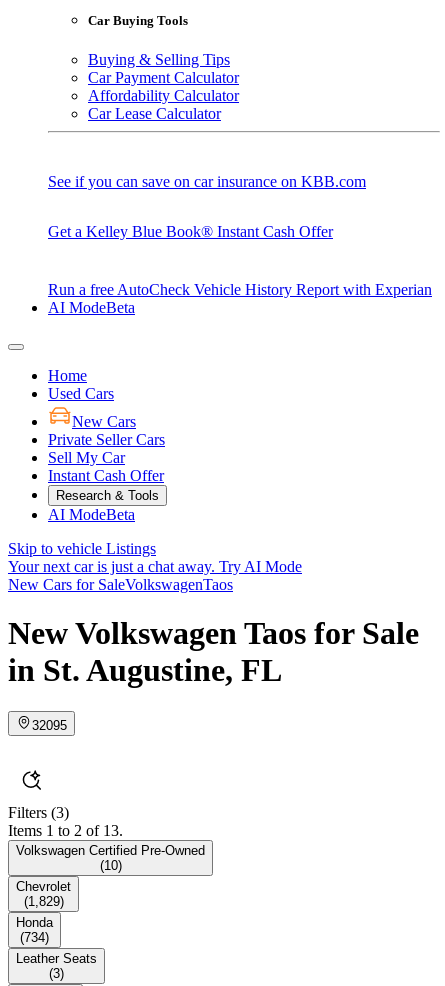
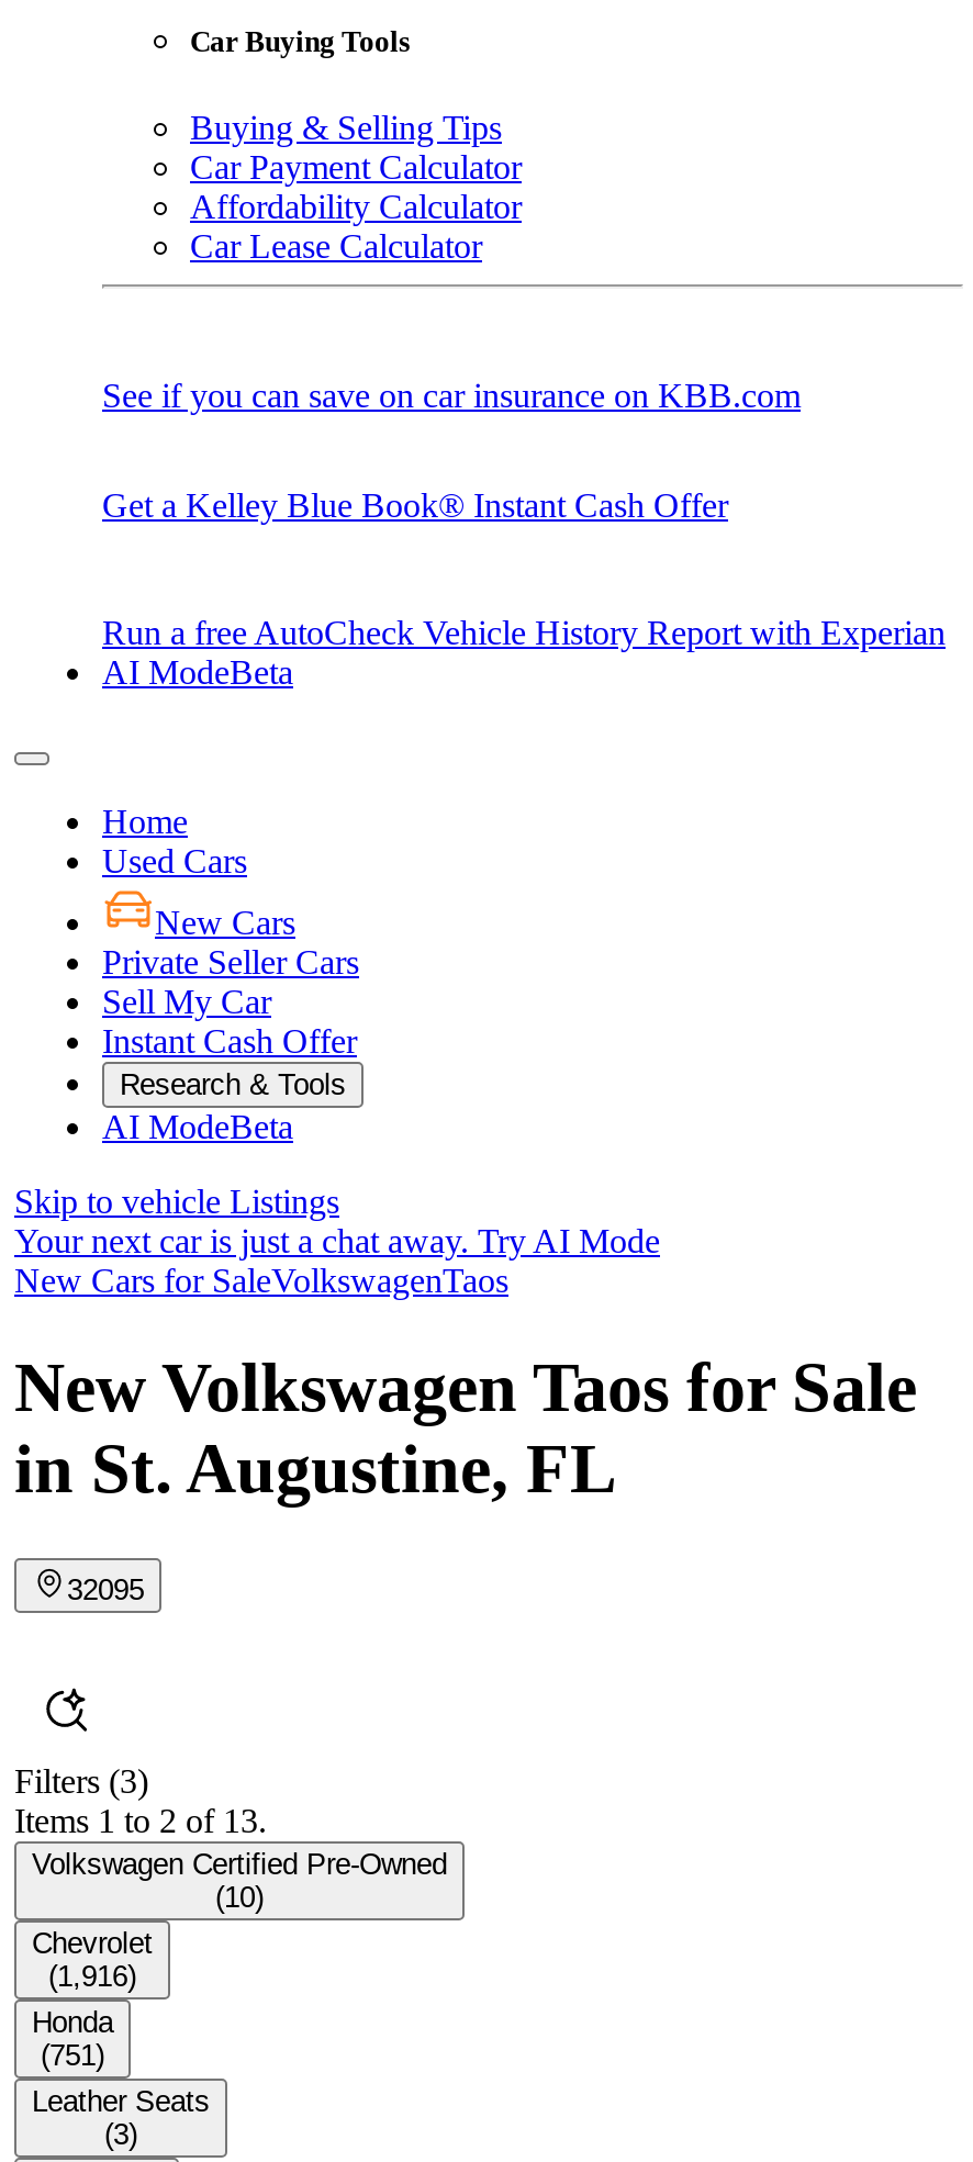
- (1,829)
+ (1,916)

- (734)
+ (751)
